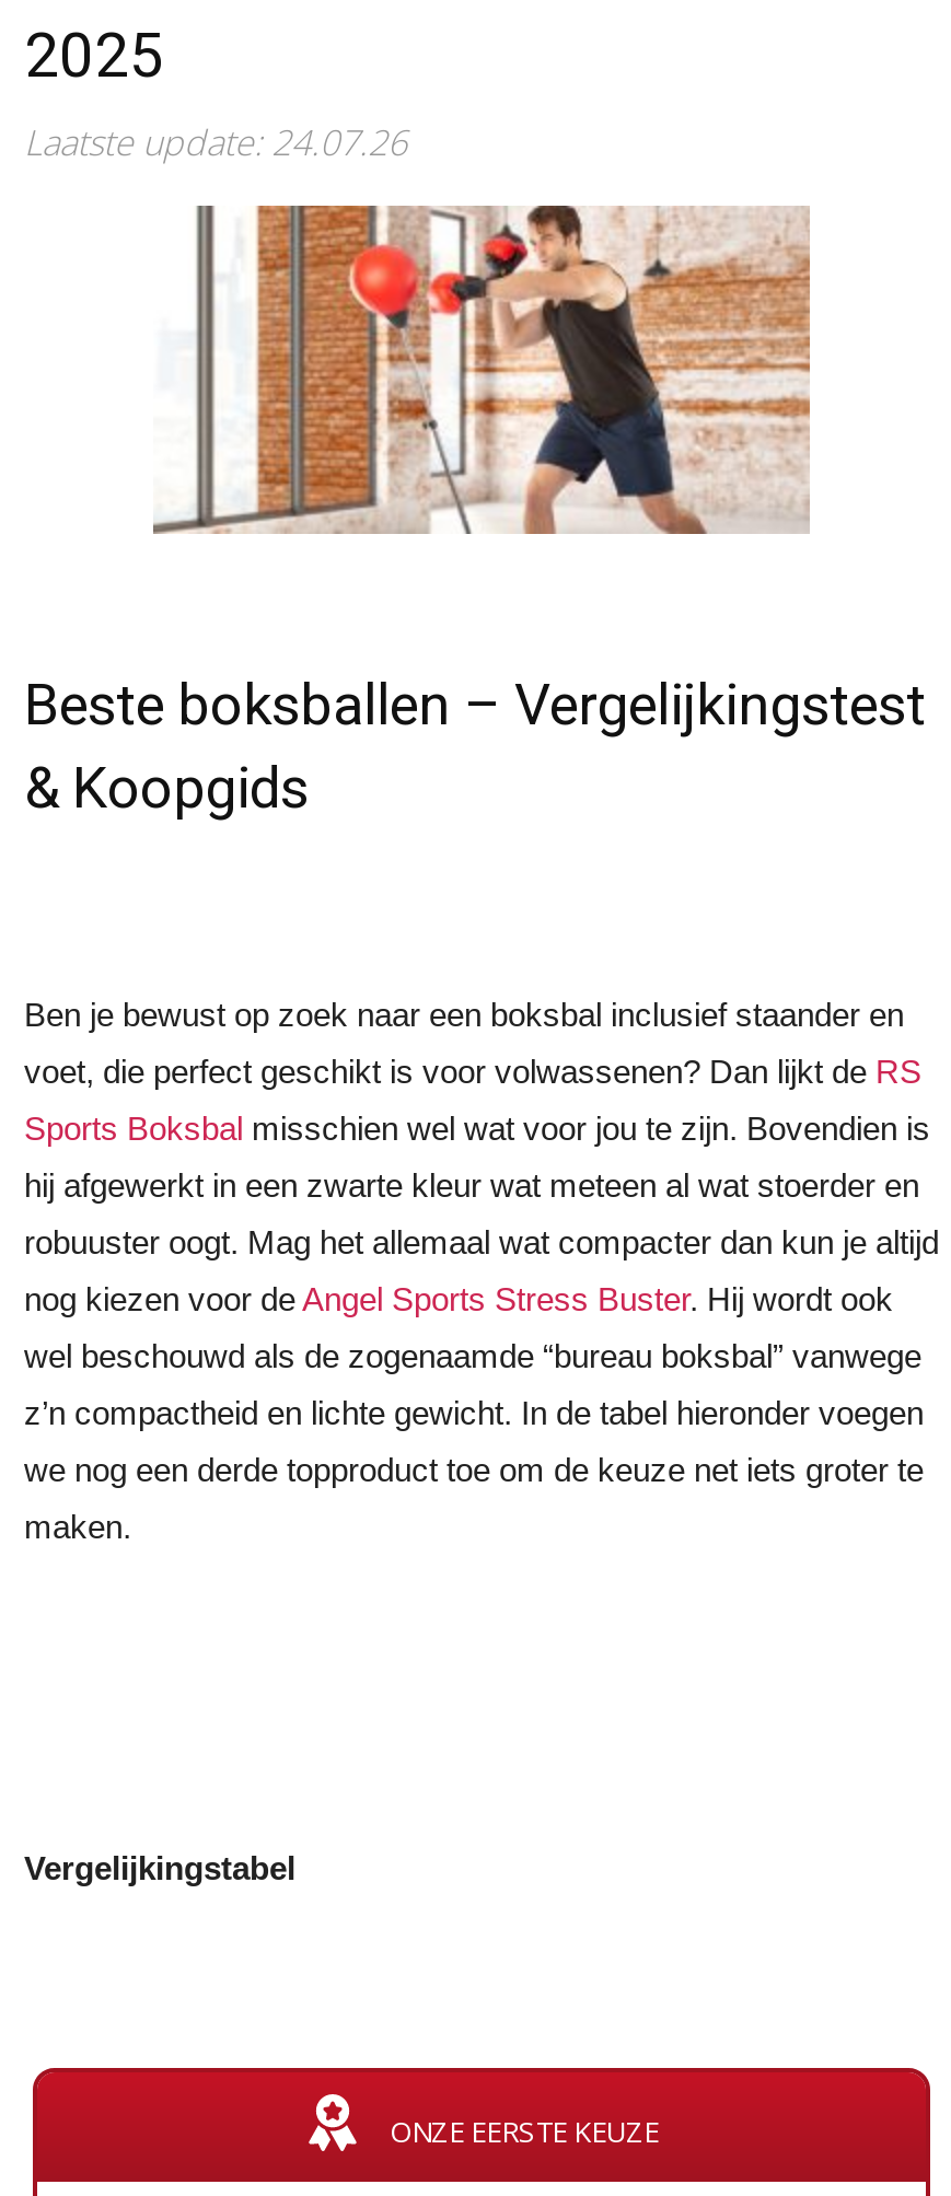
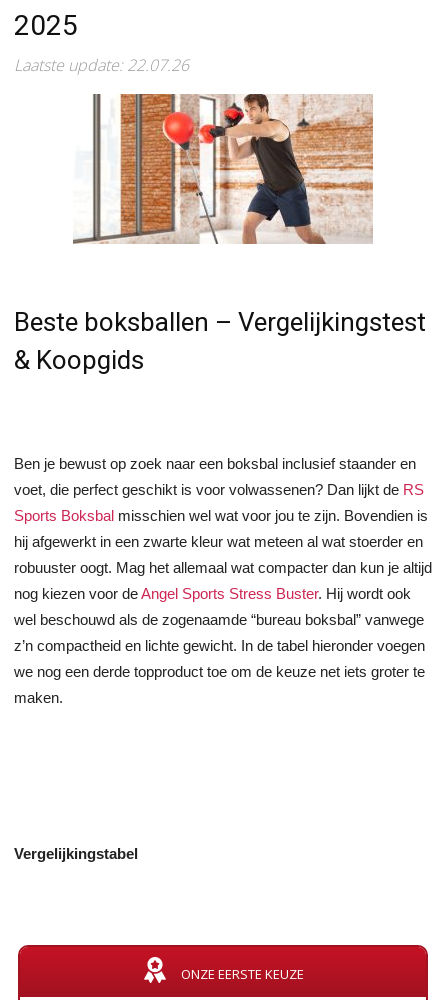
- Laatste update: 24.07.26
+ Laatste update: 22.07.26
